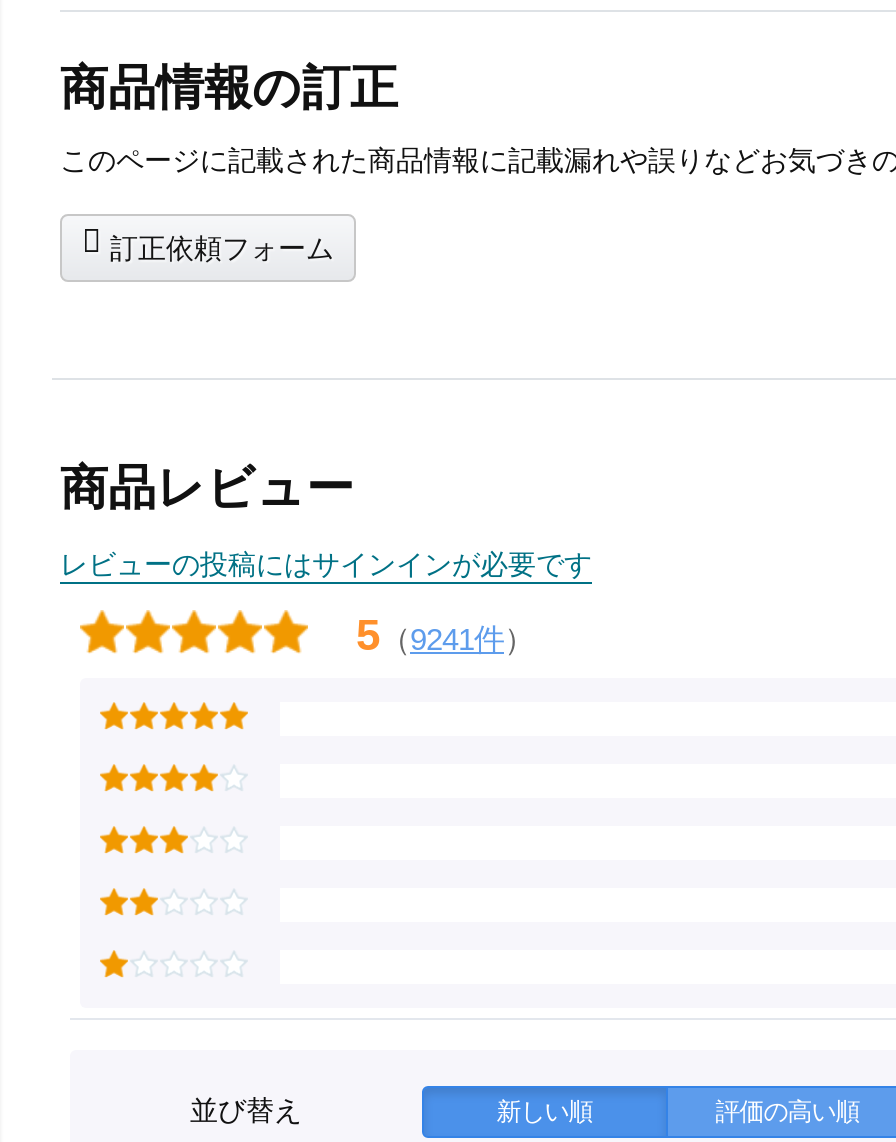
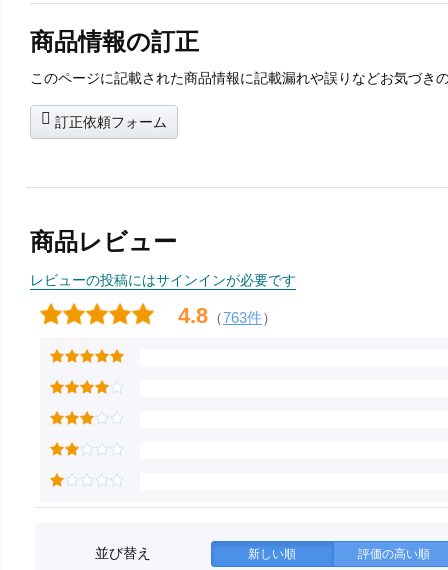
- 5（9241件）
+ 4.8（763件）
